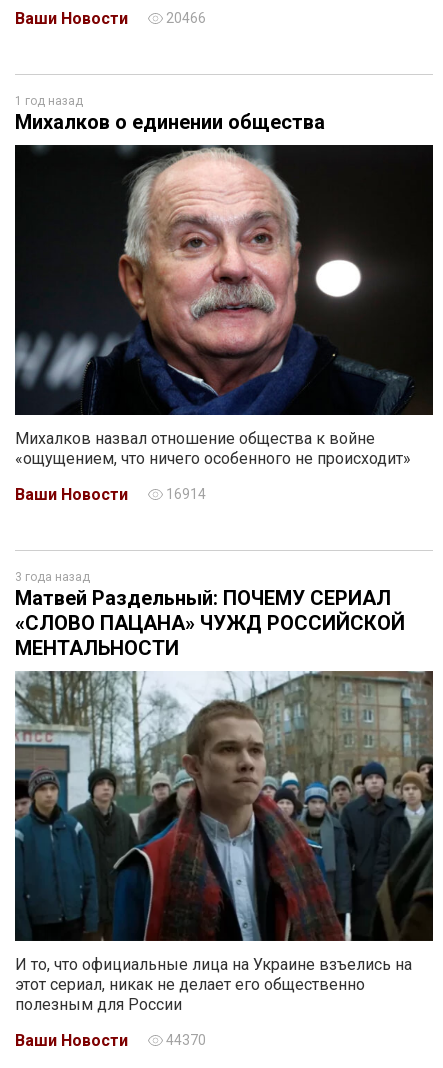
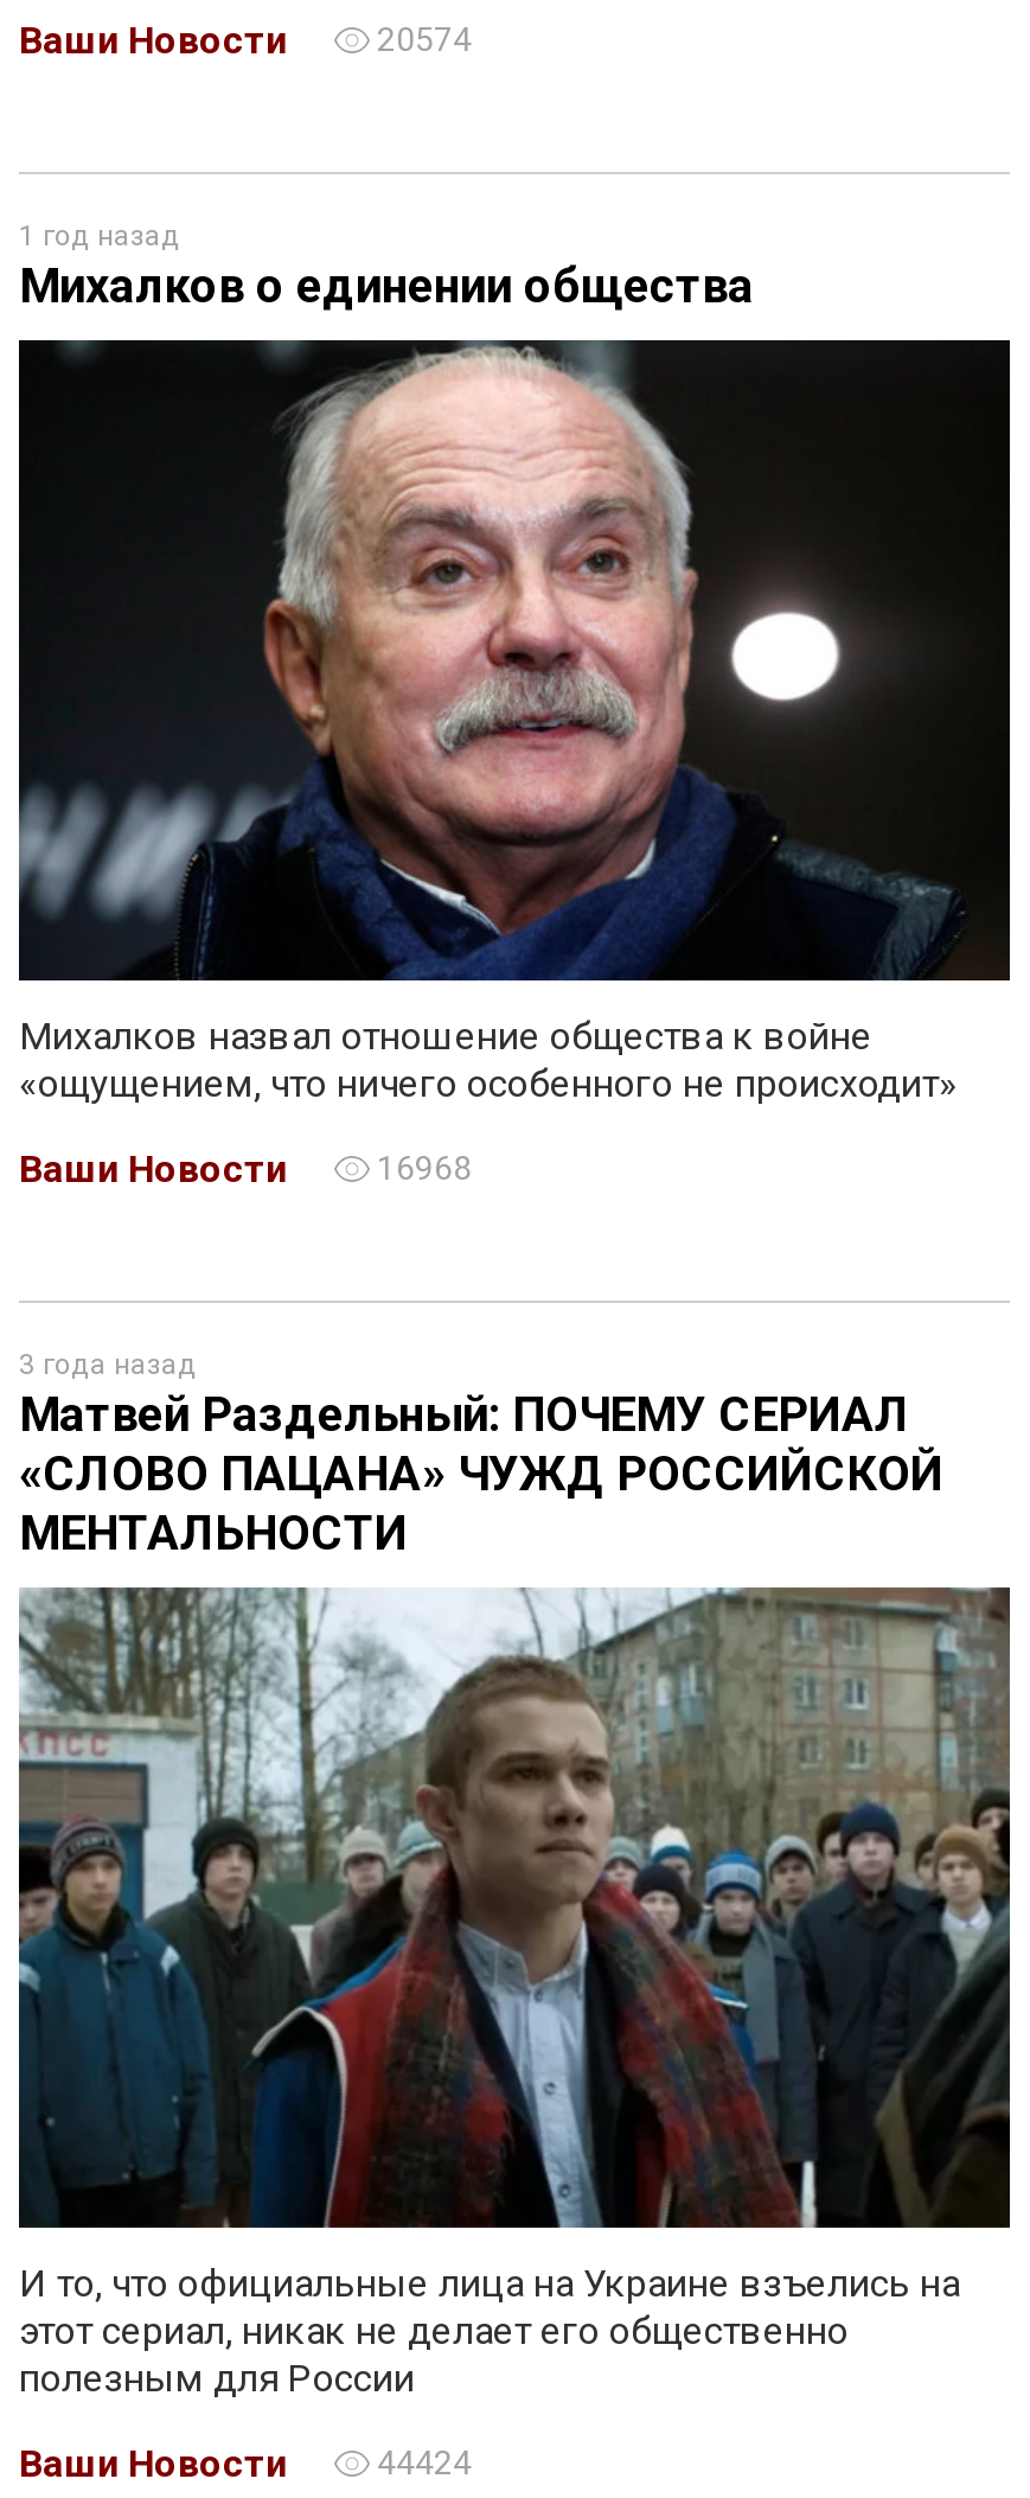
- 20466
+ 20574

- 16914
+ 16968

- 44370
+ 44424
